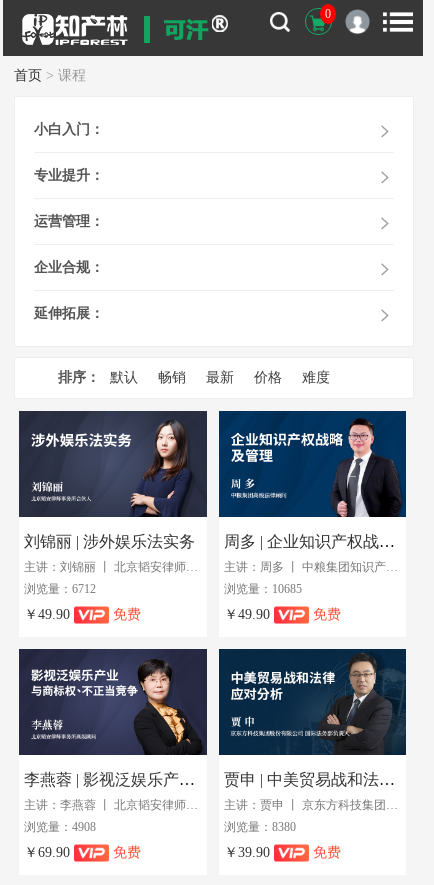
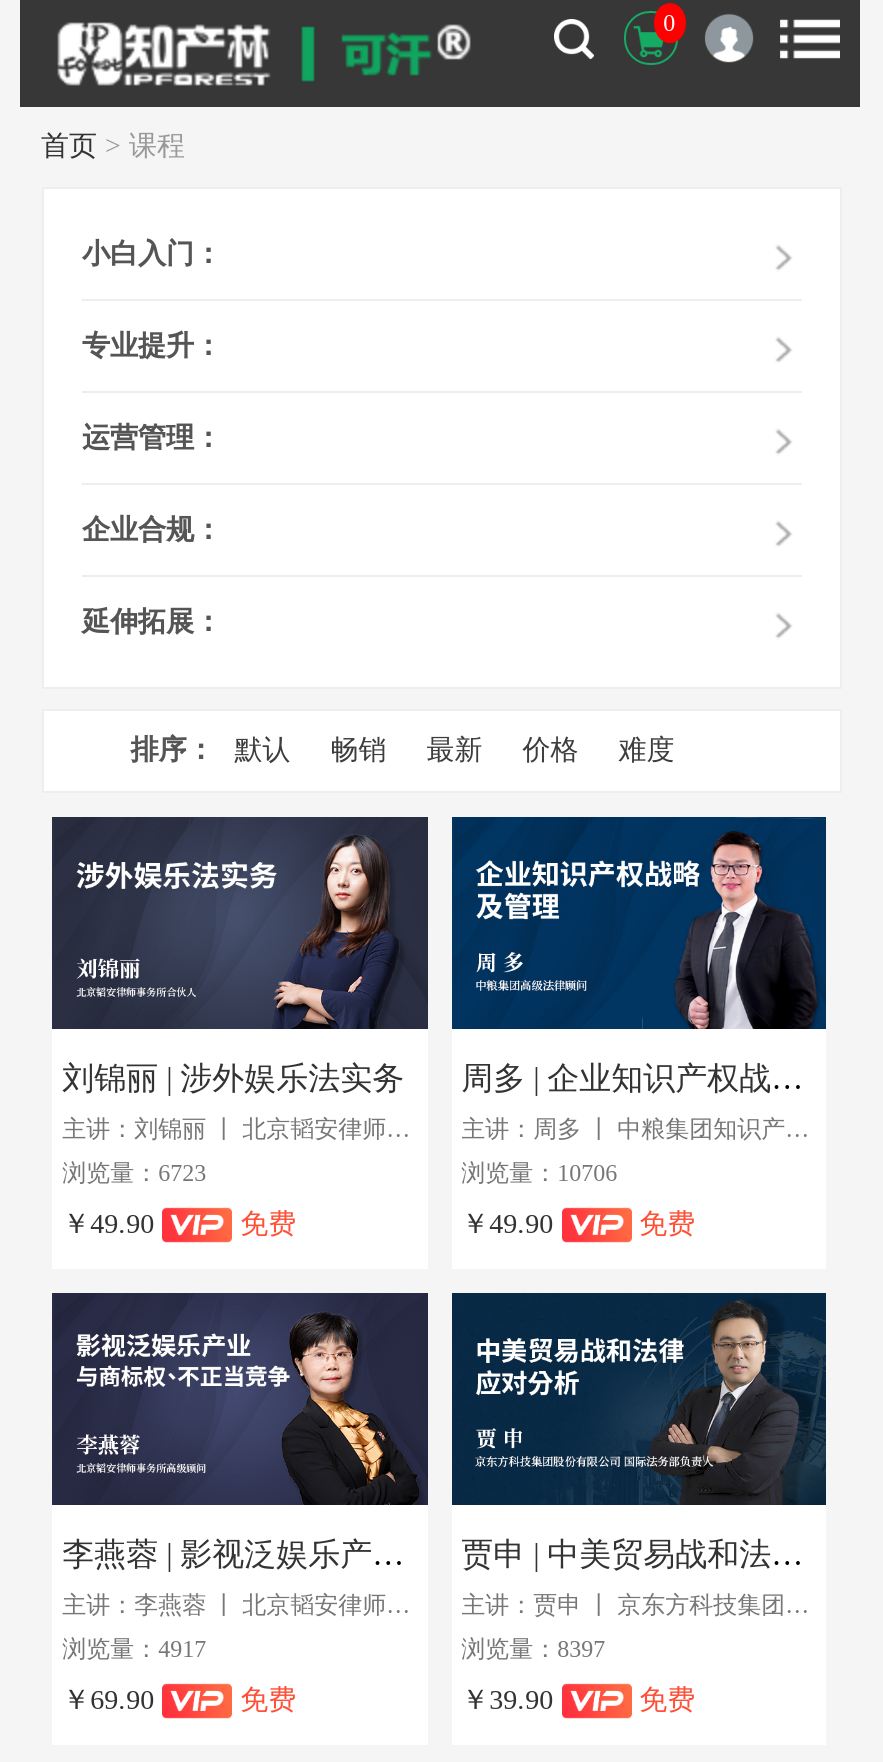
- 浏览量：6712
+ 浏览量：6723

- 浏览量：10685
+ 浏览量：10706

- 浏览量：4908
+ 浏览量：4917

- 浏览量：8380
+ 浏览量：8397
